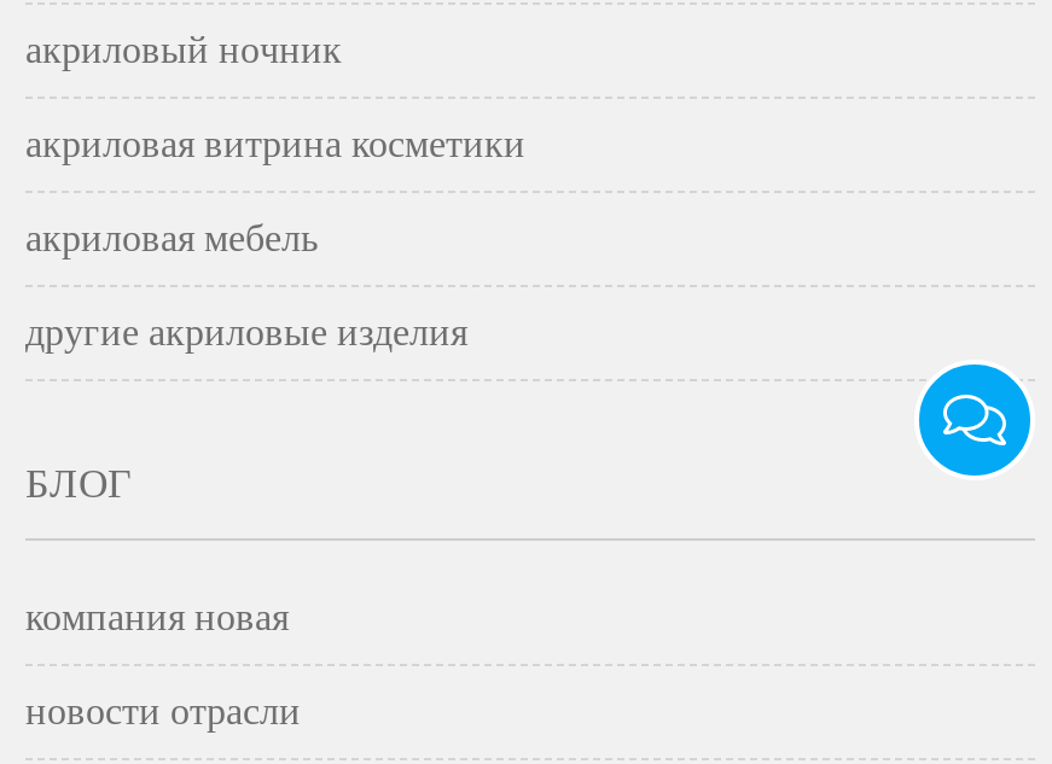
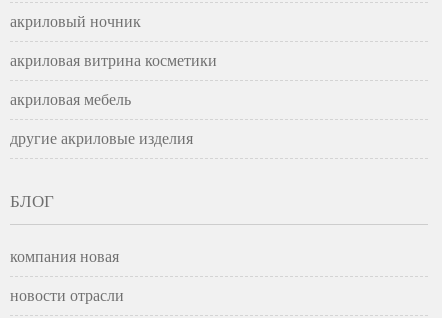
- [image]
